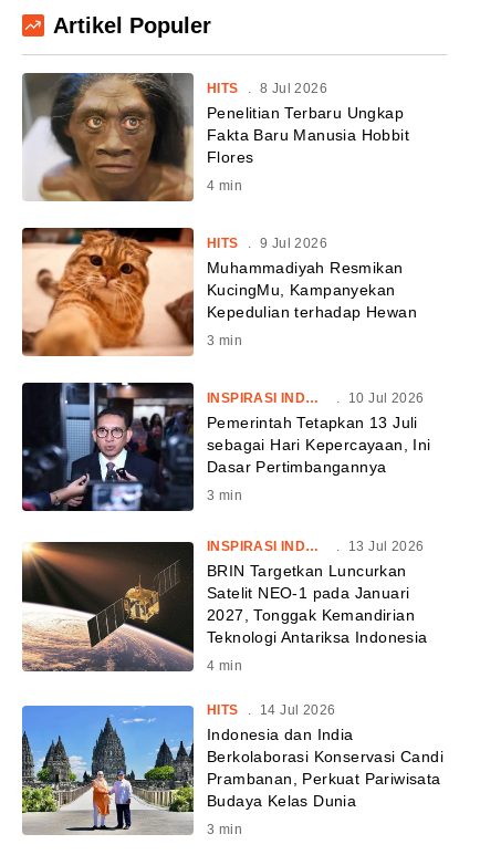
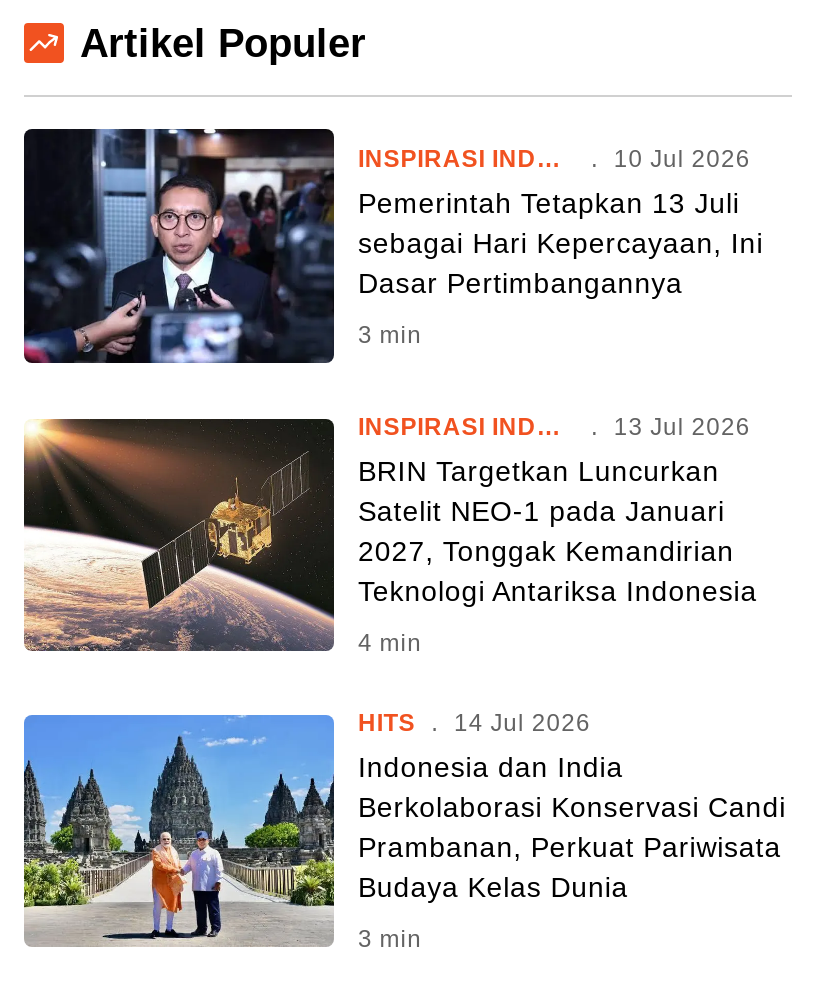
- [image]
- HITS . 8 Jul 2026
- Penelitian Terbaru Ungkap
- Fakta Baru Manusia Hobbit
- Flores
- 4 min

- [image]
- HITS . 9 Jul 2026
- Muhammadiyah Resmikan
- KucingMu, Kampanyekan
- Kepedulian terhadap Hewan
- 3 min
